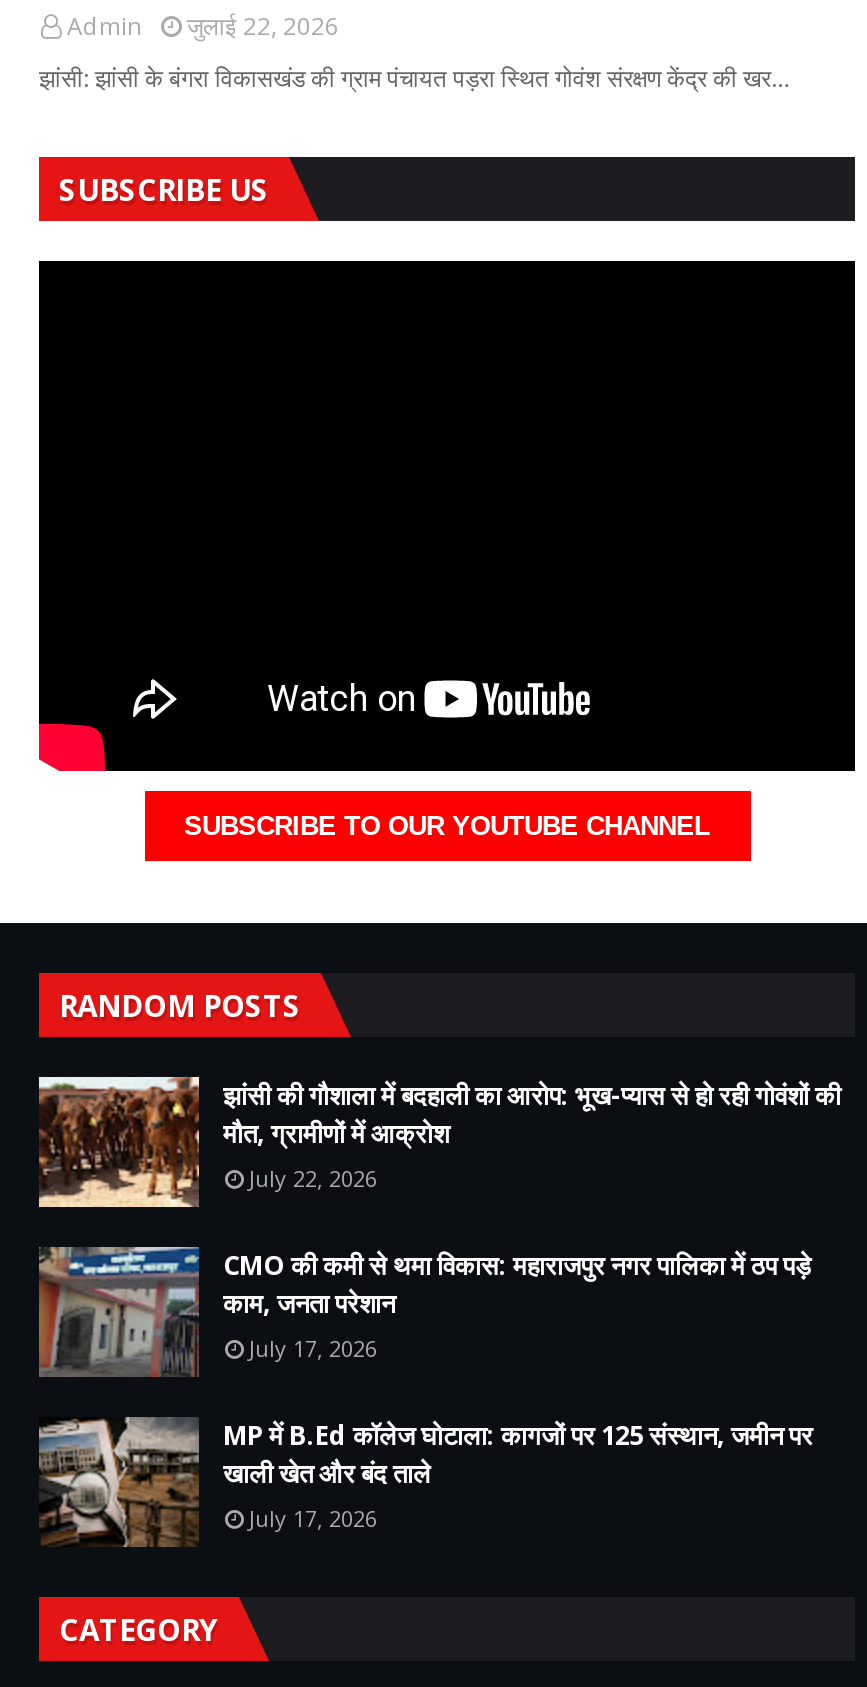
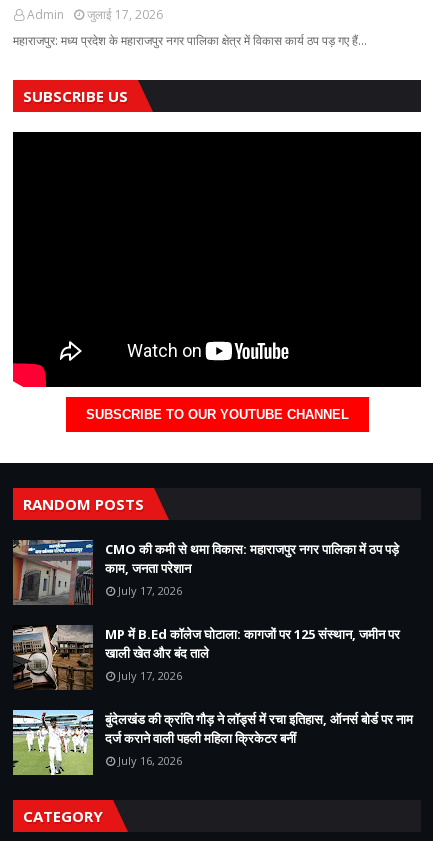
- Admin जुलाई 22, 2026
+ Admin जुलाई 17, 2026

- झांसी: झांसी के बंगरा विकासखंड की ग्राम पंचायत पड़रा स्थित गोवंश संरक्षण केंद्र की खर…
+ महाराजपुर: मध्य प्रदेश के महाराजपुर नगर पालिका क्षेत्र में विकास कार्य ठप पड़ गए हैं…

- [image]
- झांसी की गौशाला में बदहाली का आरोप: भूख-प्यास से हो रही गोवंशों की
- मौत, ग्रामीणों में आक्रोश
- July 22, 2026

moved up: [image] | CMO की कमी से थमा विकास: महाराजपुर नगर पालिका में ठप पड़े | काम, जनता परेशान | July 17, 2026 | खाली खेत और बंद ताले | July 17, 2026

+ [image]
+ बुंदेलखंड की क्रांति गौड़ ने लॉर्ड्स में रचा इतिहास, ऑनर्स बोर्ड पर नाम
+ दर्ज कराने वाली पहली महिला क्रिकेटर बनीं
+ July 16, 2026
